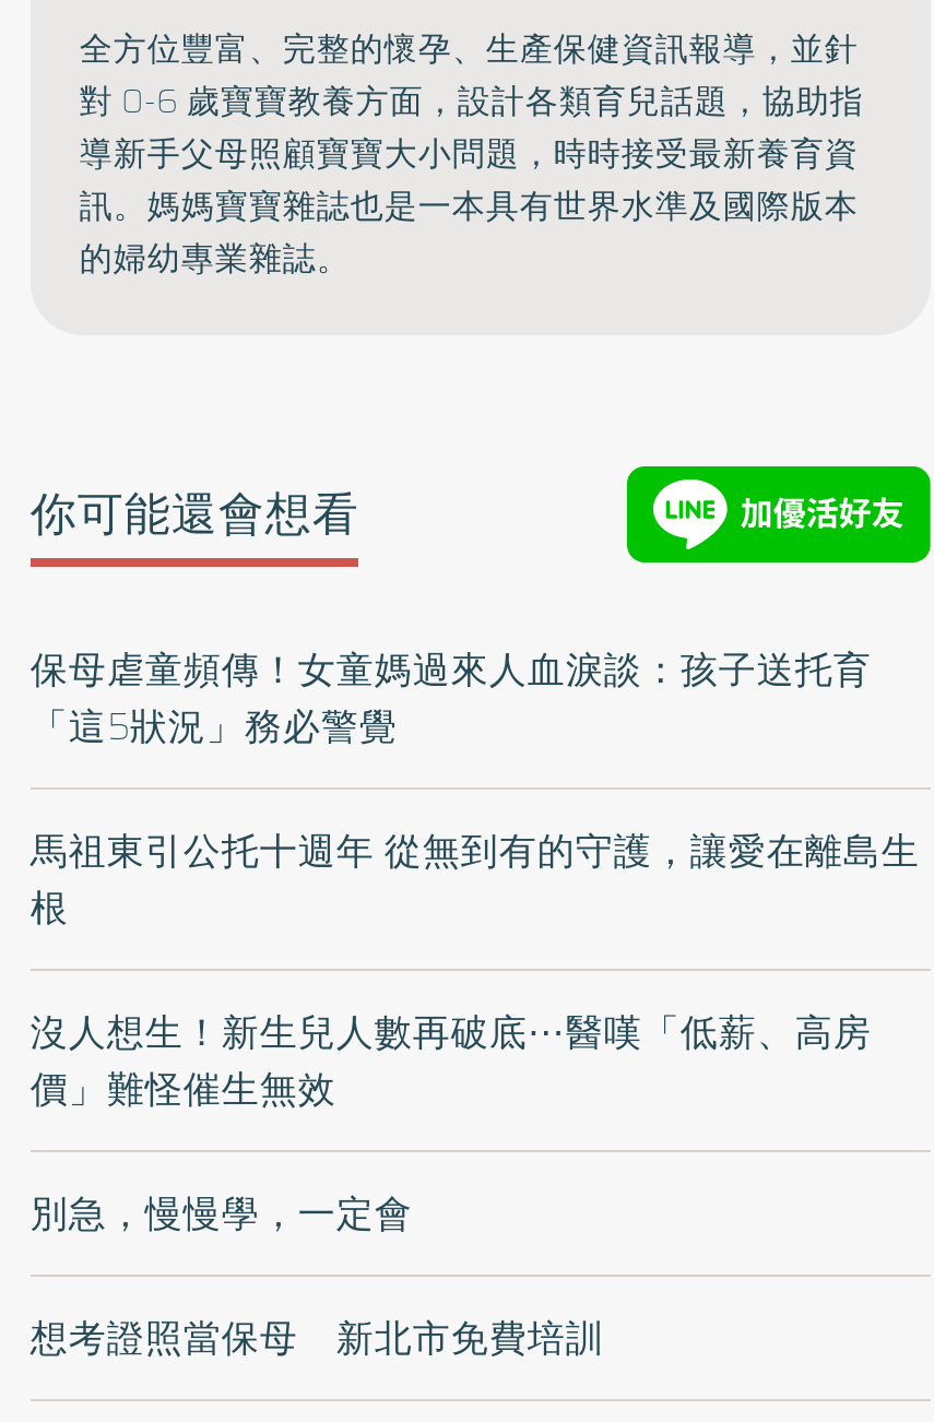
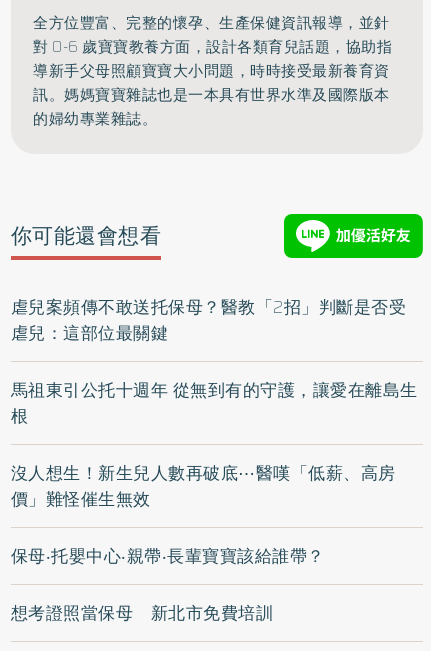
- 保母虐童頻傳！女童媽過來人血淚談：孩子送托育
- 「這5狀況」務必警覺
+ 虐兒案頻傳不敢送托保母？醫教「2招」判斷是否受
+ 虐兒：這部位最關鍵

- 別急，慢慢學，一定會
+ 保母‧托嬰中心‧親帶‧長輩寶寶該給誰帶？
